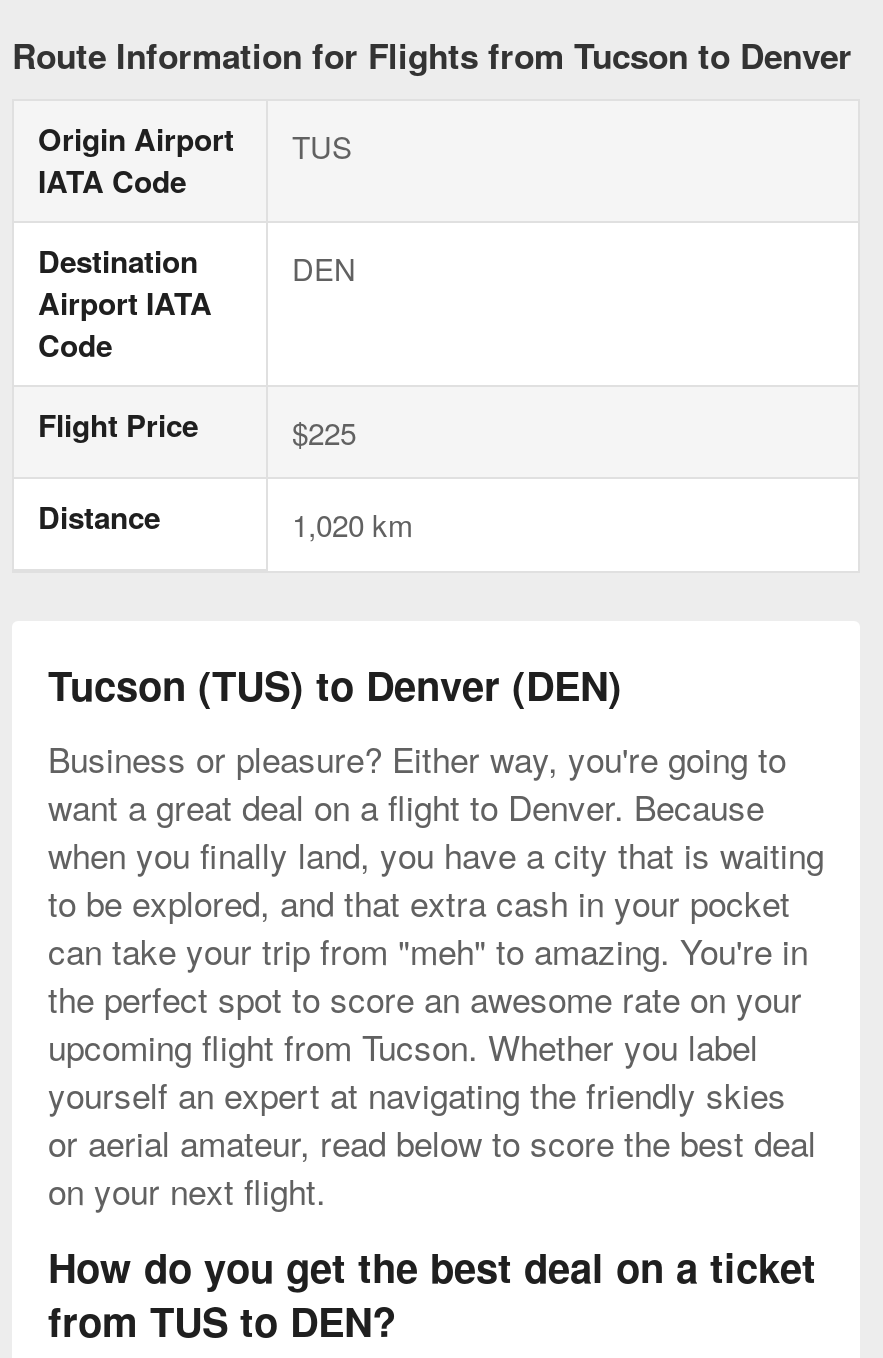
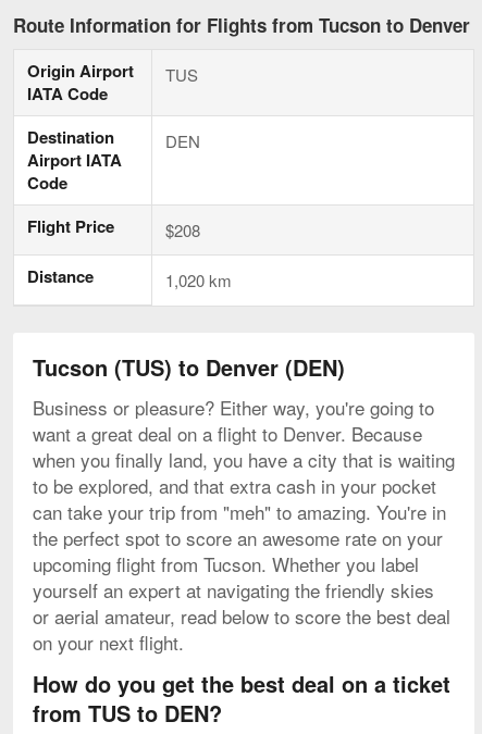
- $225
+ $208
